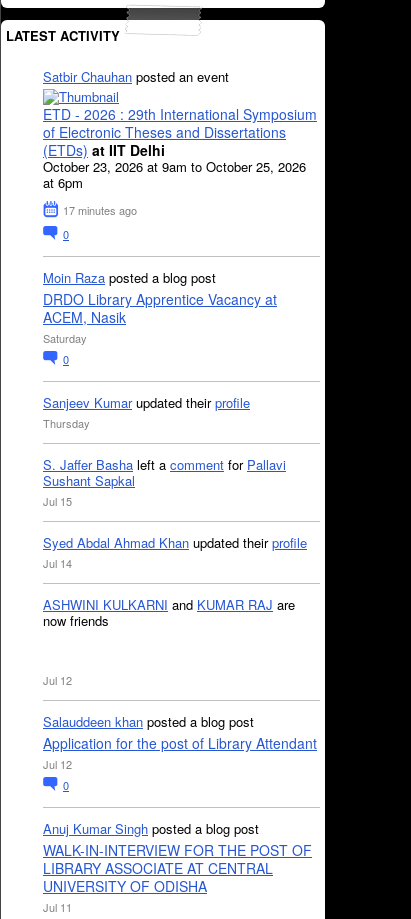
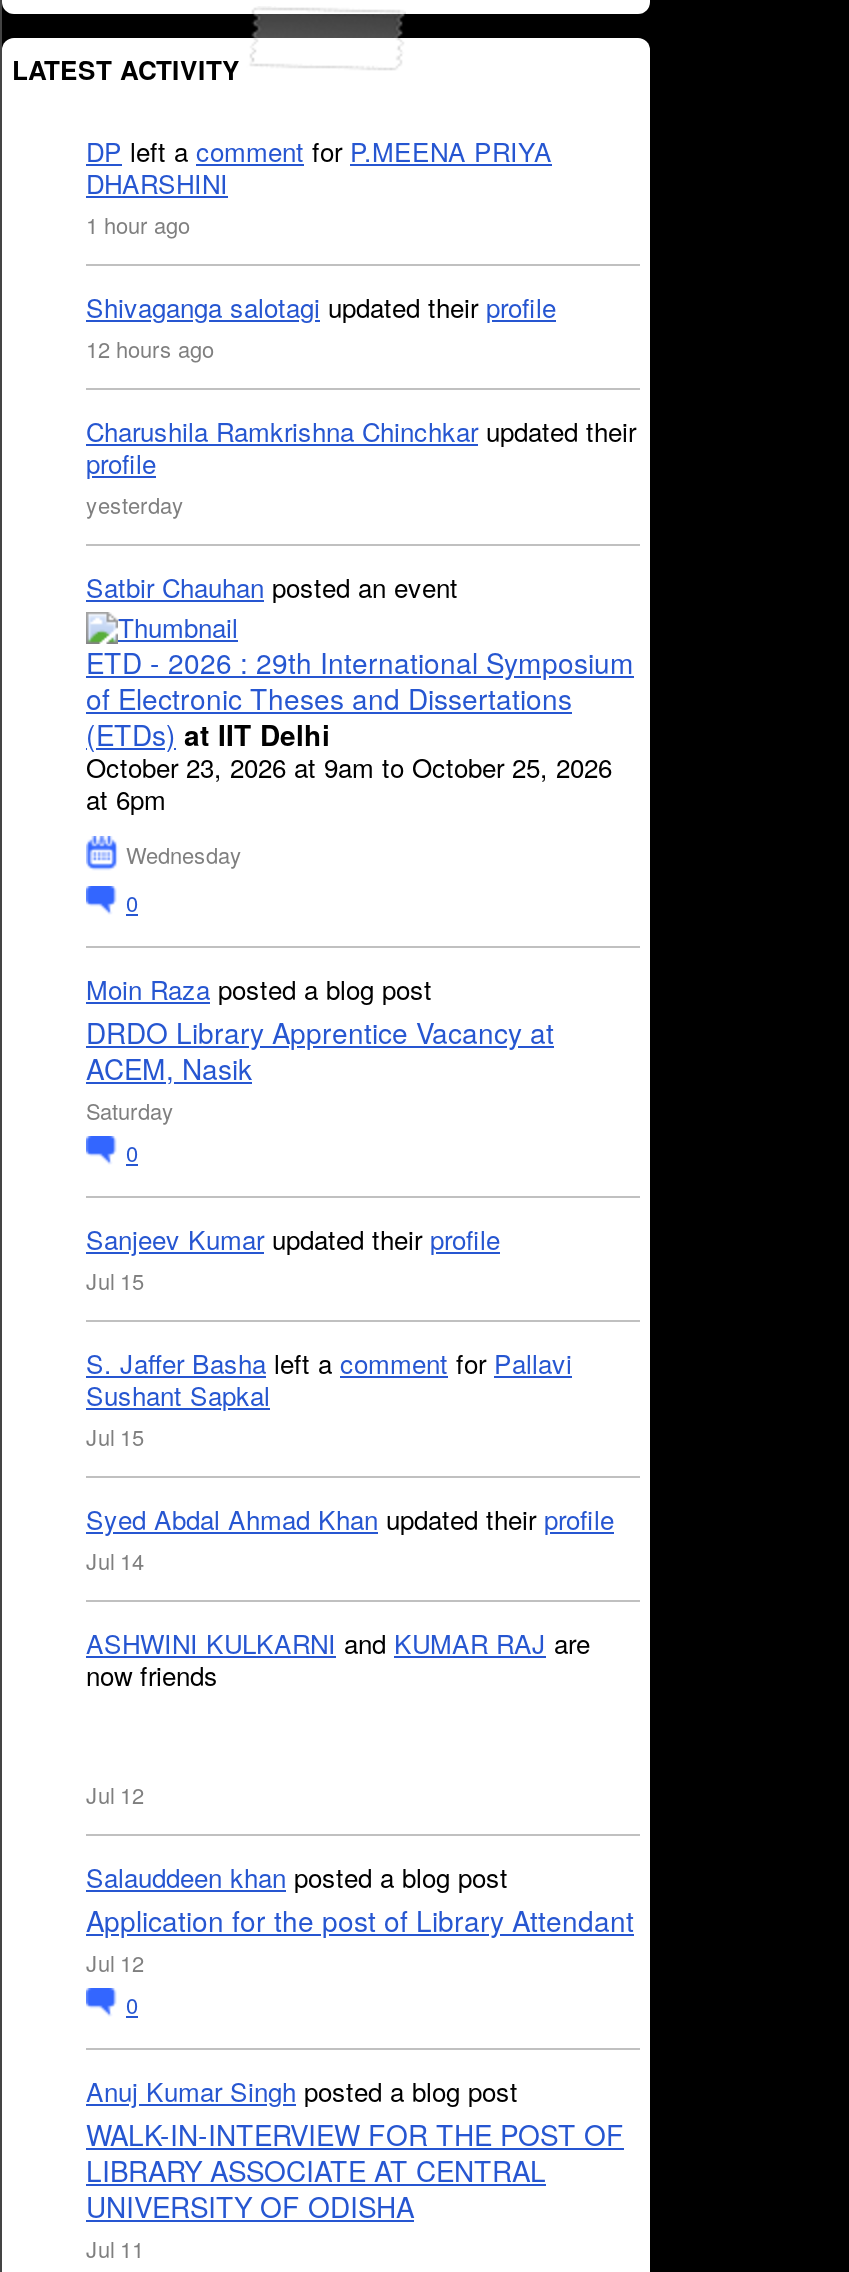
+ DP left a comment for P.MEENA PRIYA
+ DHARSHINI
+ 1 hour ago
+ Shivaganga salotagi updated their profile
+ 12 hours ago
+ Charushila Ramkrishna Chinchkar updated their
+ profile
+ yesterday

- 17 minutes ago
+ Wednesday

- Thursday
+ Jul 15
